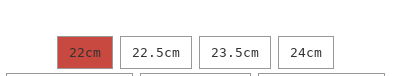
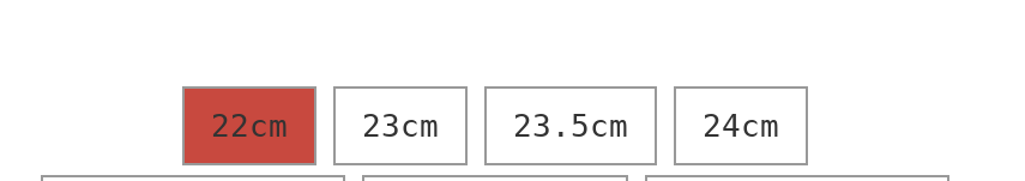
- 22.5cm
+ 23cm
